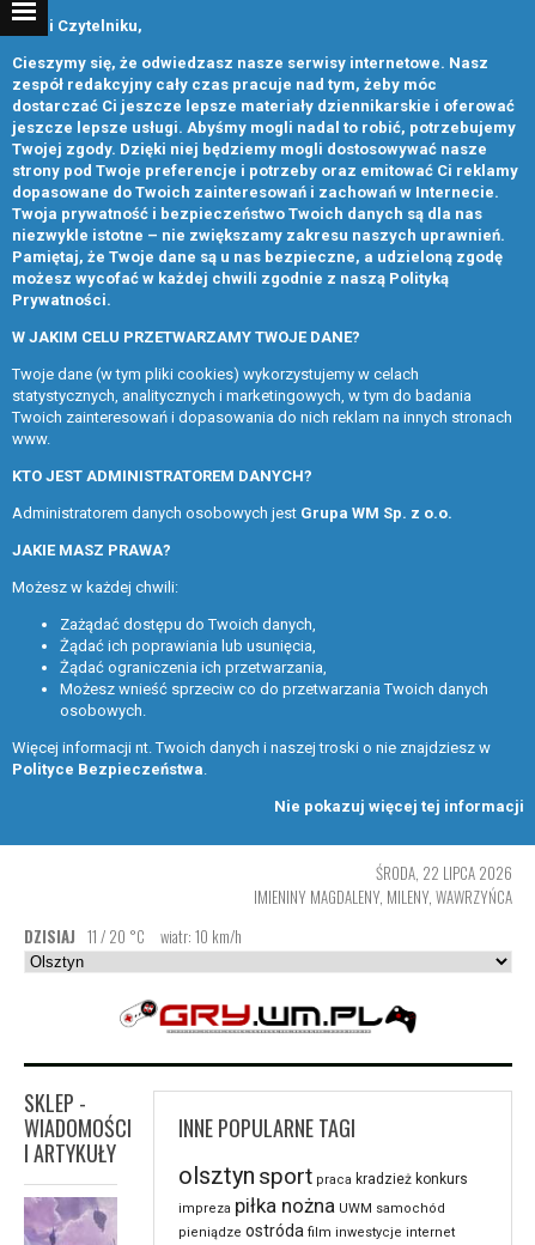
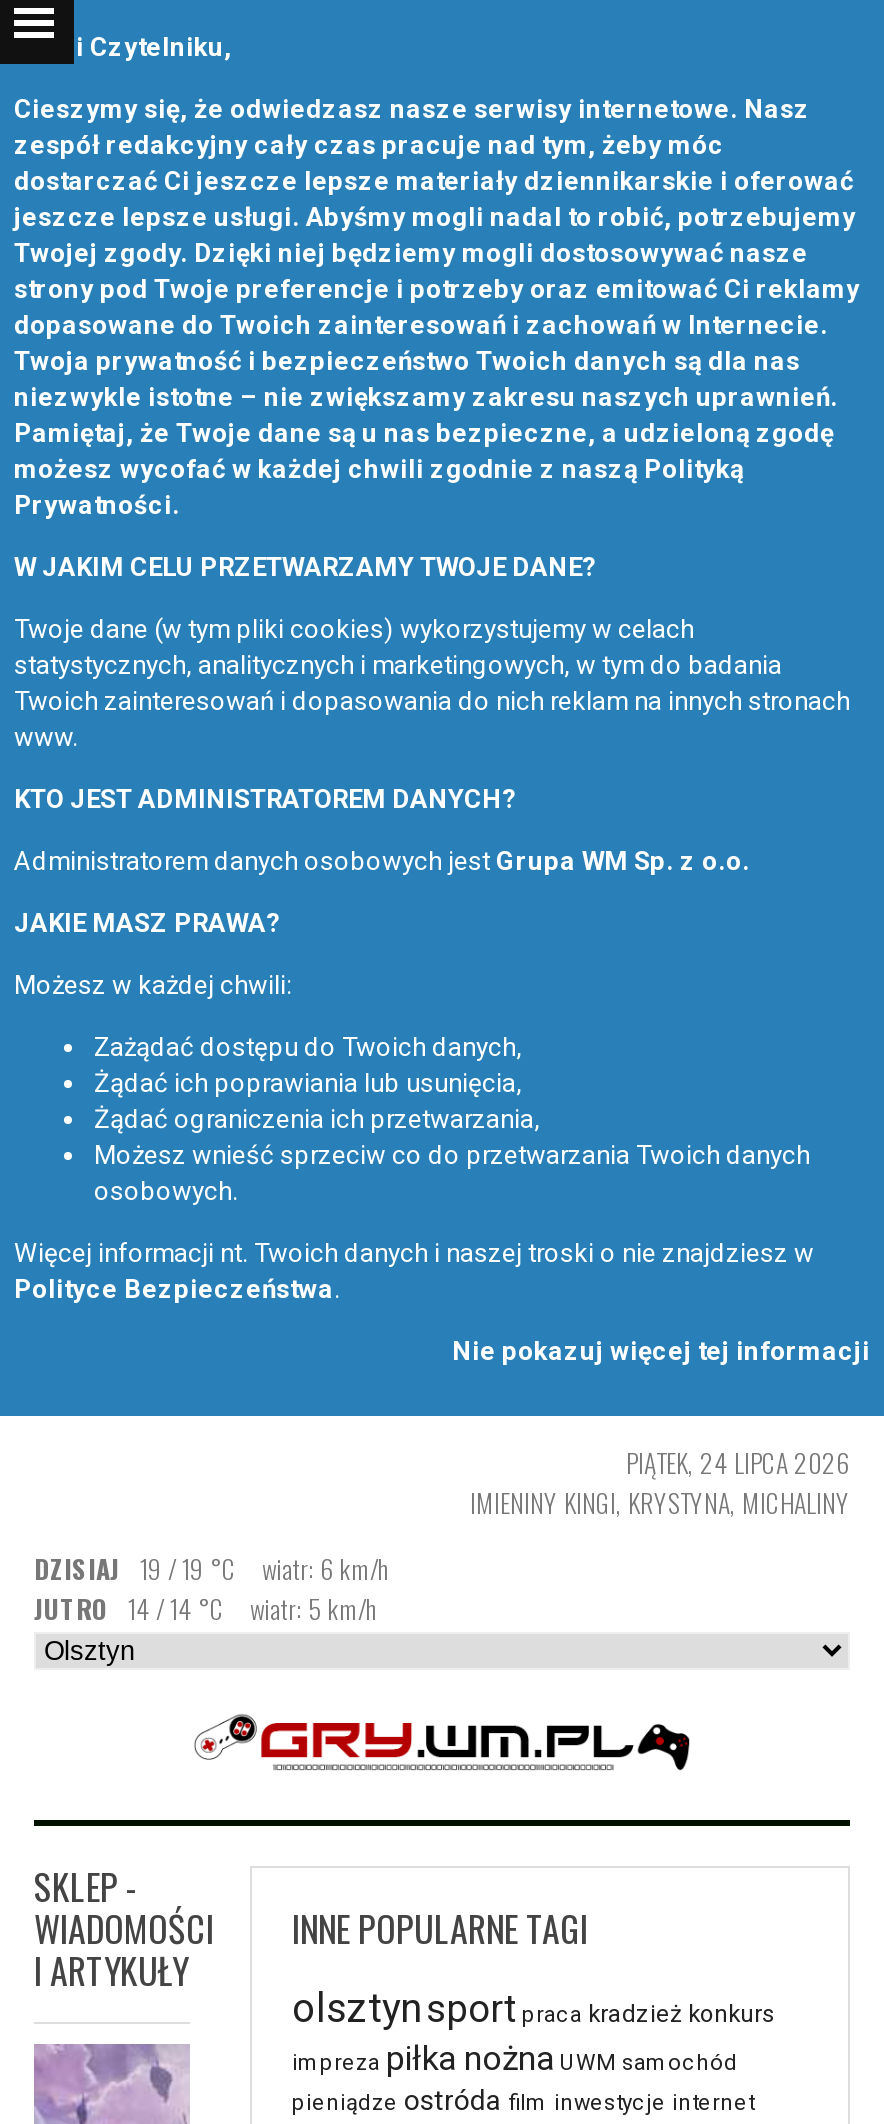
- ŚRODA, 22 LIPCA 2026
- IMIENINY MAGDALENY, MILENY, WAWRZYŃCA
+ PIĄTEK, 24 LIPCA 2026
+ IMIENINY KINGI, KRYSTYNA, MICHALINY

- DZISIAJ 11 / 20 °C
- wiatr: 10 km/h
+ DZISIAJ 19 / 19 °C
+ wiatr: 6 km/h
+ JUTRO 14 / 14 °C
+ wiatr: 5 km/h
